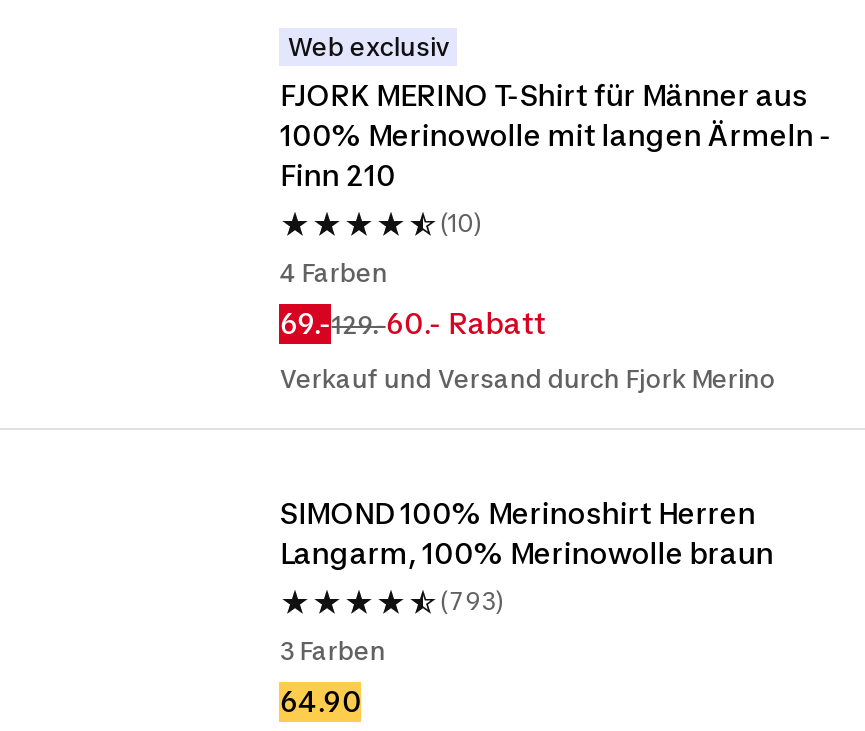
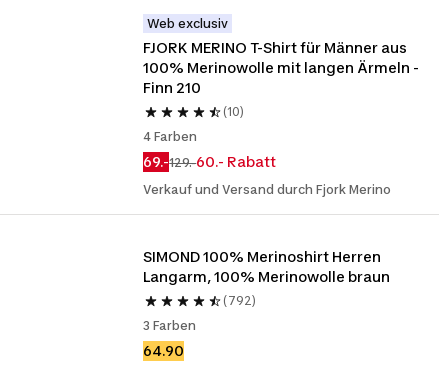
- (793)
+ (792)
